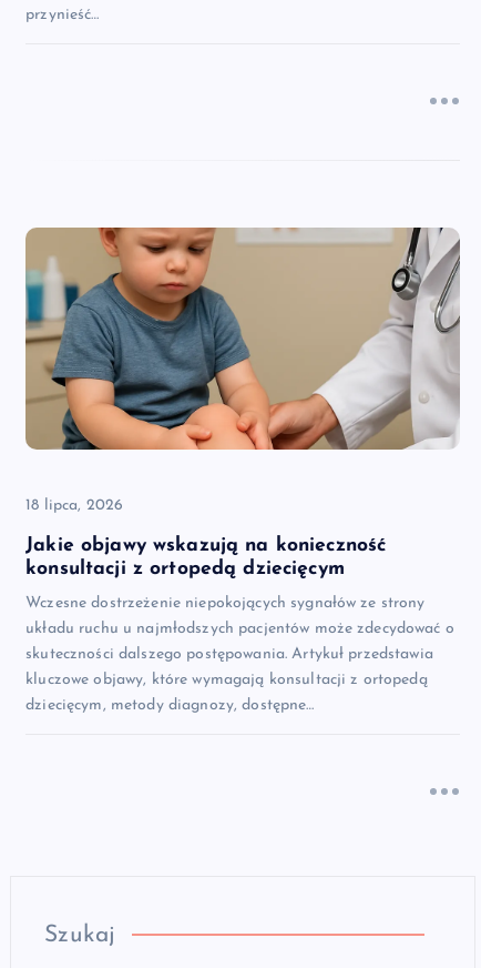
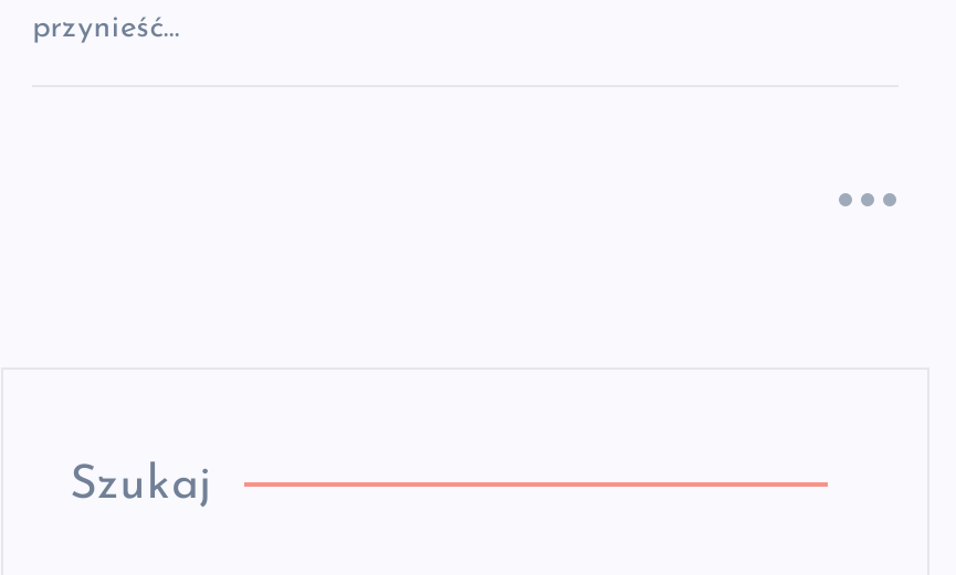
- [image]

- 18 lipca, 2026
- Jakie objawy wskazują na konieczność
- konsultacji z ortopedą dziecięcym
- Wczesne dostrzeżenie niepokojących sygnałów ze strony
- układu ruchu u najmłodszych pacjentów może zdecydować o
- skuteczności dalszego postępowania. Artykuł przedstawia
- kluczowe objawy, które wymagają konsultacji z ortopedą
- dziecięcym, metody diagnozy, dostępne…
